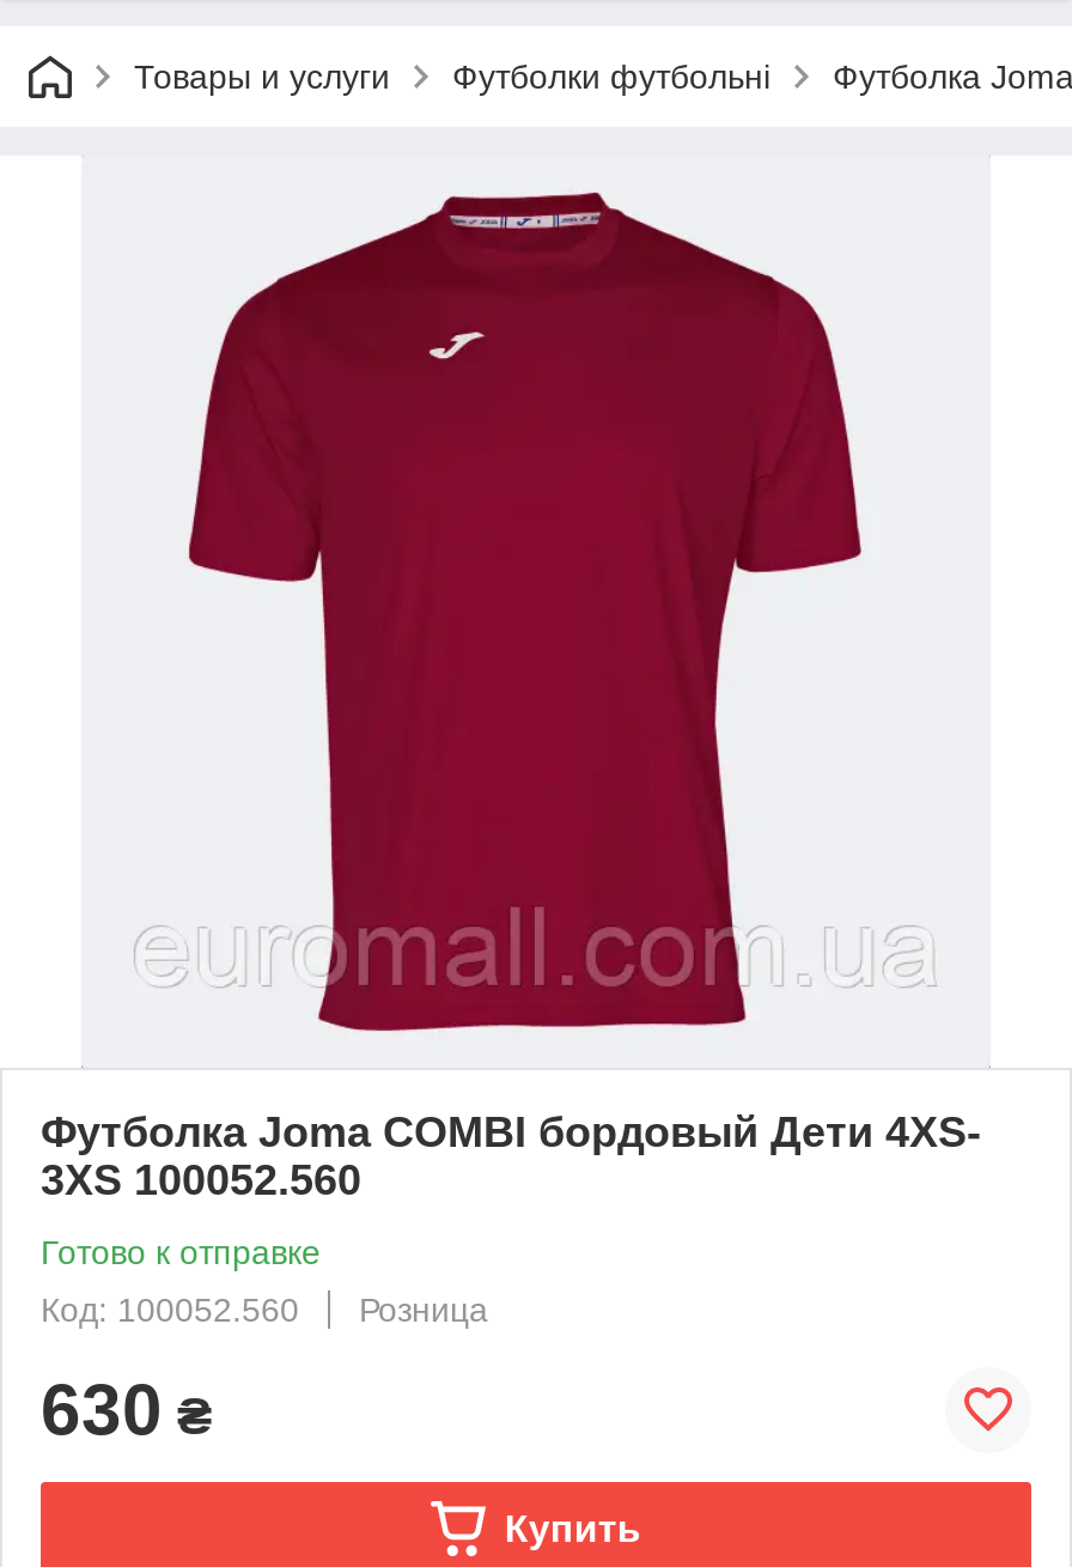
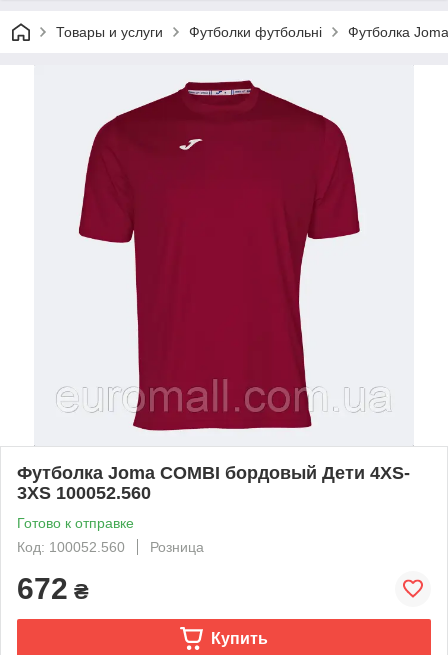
- 630 ₴
+ 672 ₴
